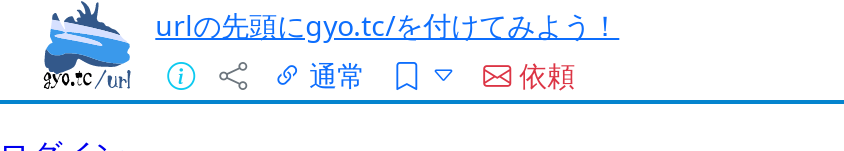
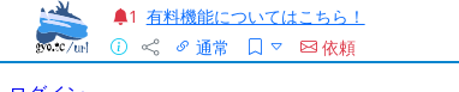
- urlの先頭にgyo.tc/を付けてみよう！
+ 1 有料機能についてはこちら！
